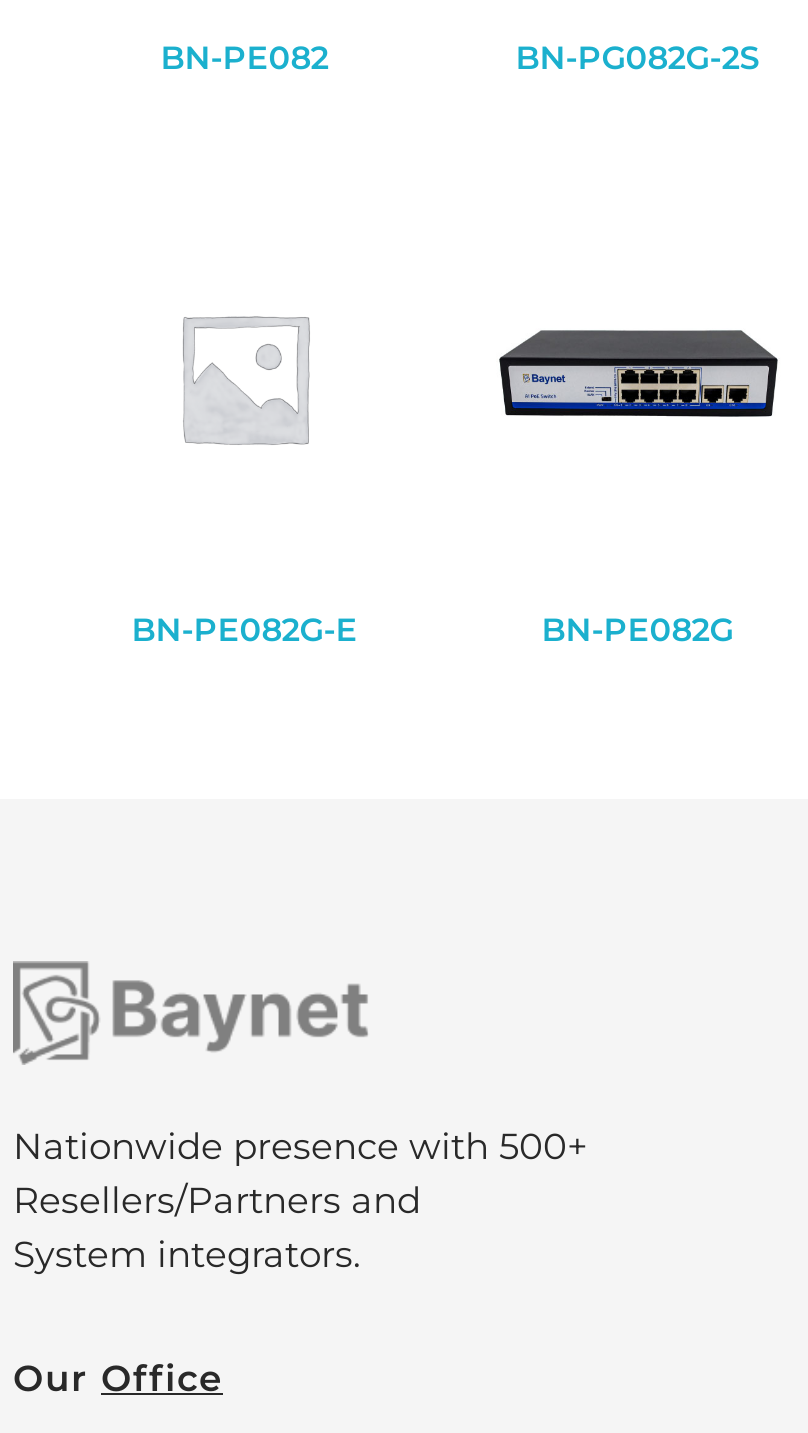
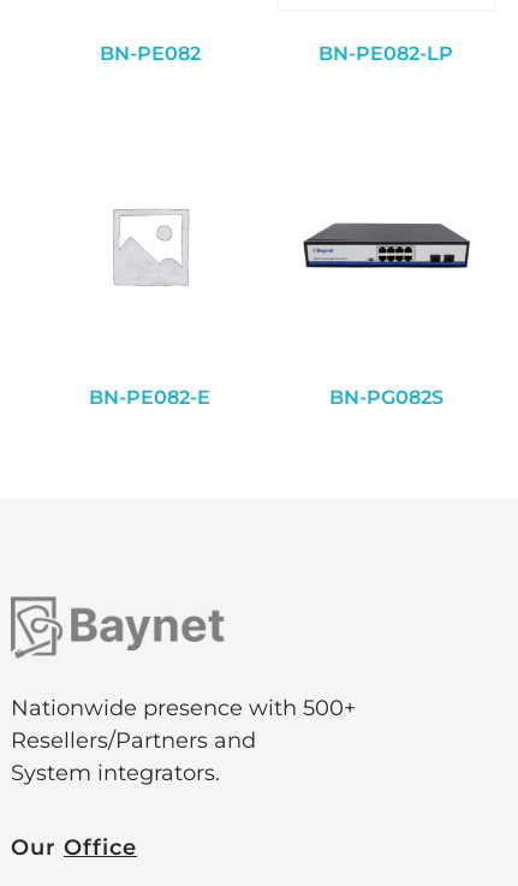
- BN-PG082G-2S
+ BN-PE082-LP

- [image]
+ [image]

- BN-PE082G-E
- BN-PE082G
+ BN-PE082-E
+ BN-PG082S
